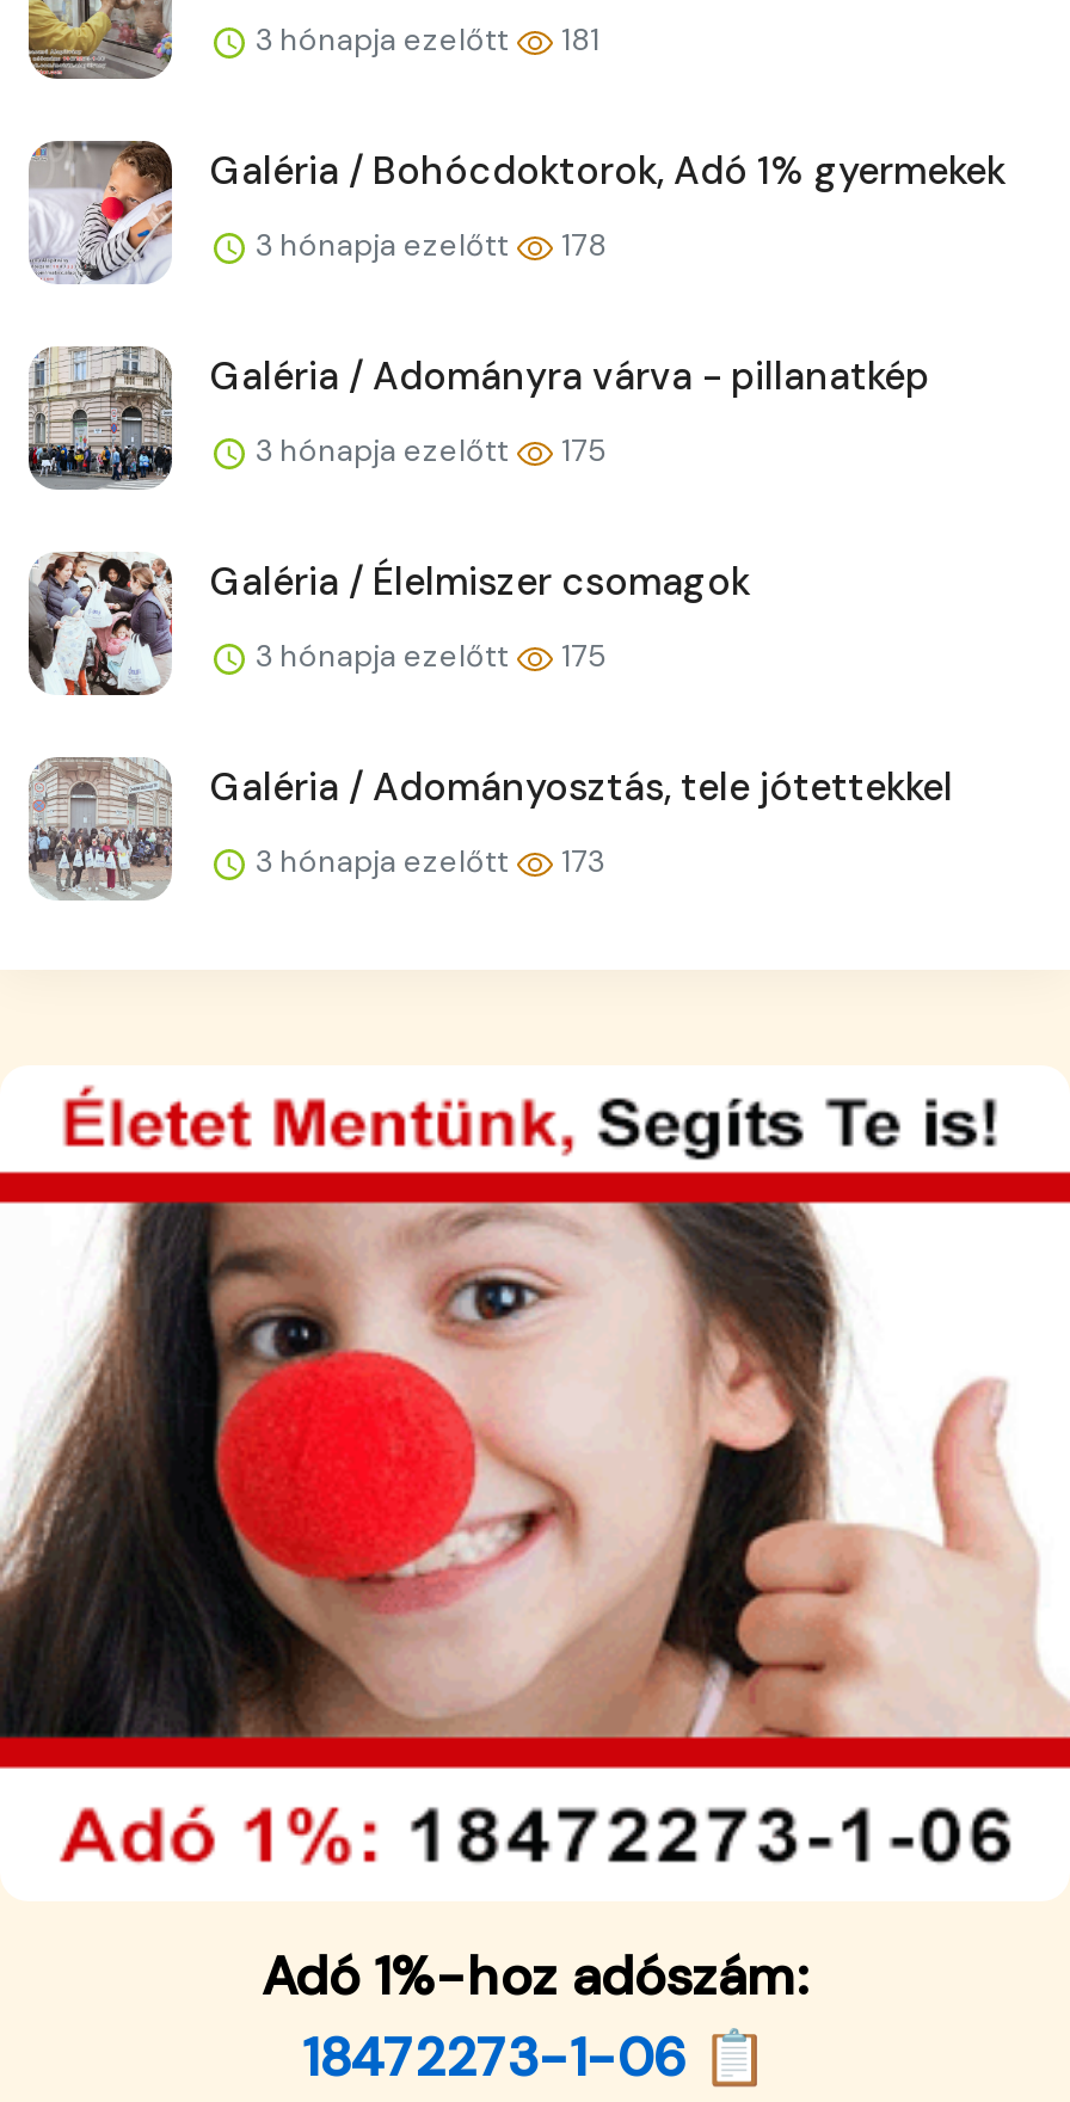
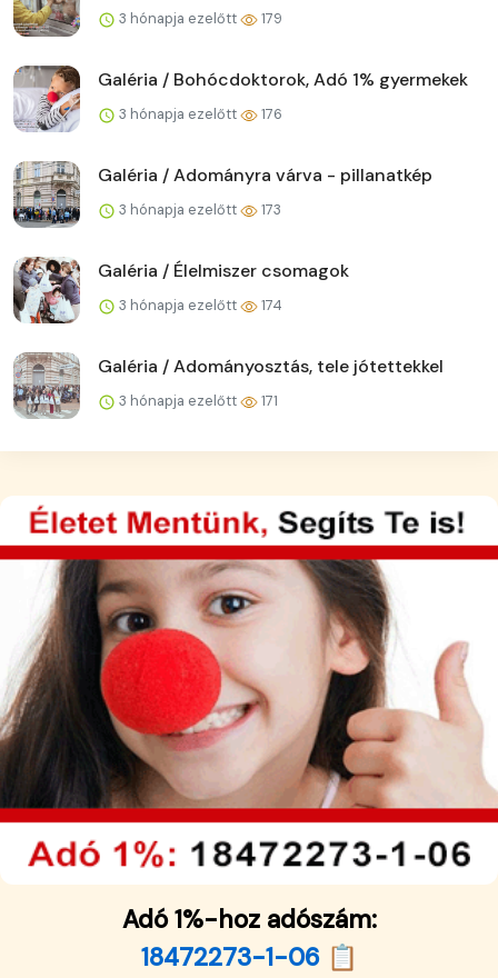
- 3 hónapja ezelőtt 181
+ 3 hónapja ezelőtt 179

- 3 hónapja ezelőtt 178
+ 3 hónapja ezelőtt 176

- 3 hónapja ezelőtt 175
+ 3 hónapja ezelőtt 173

- 3 hónapja ezelőtt 175
+ 3 hónapja ezelőtt 174

- 3 hónapja ezelőtt 173
+ 3 hónapja ezelőtt 171
